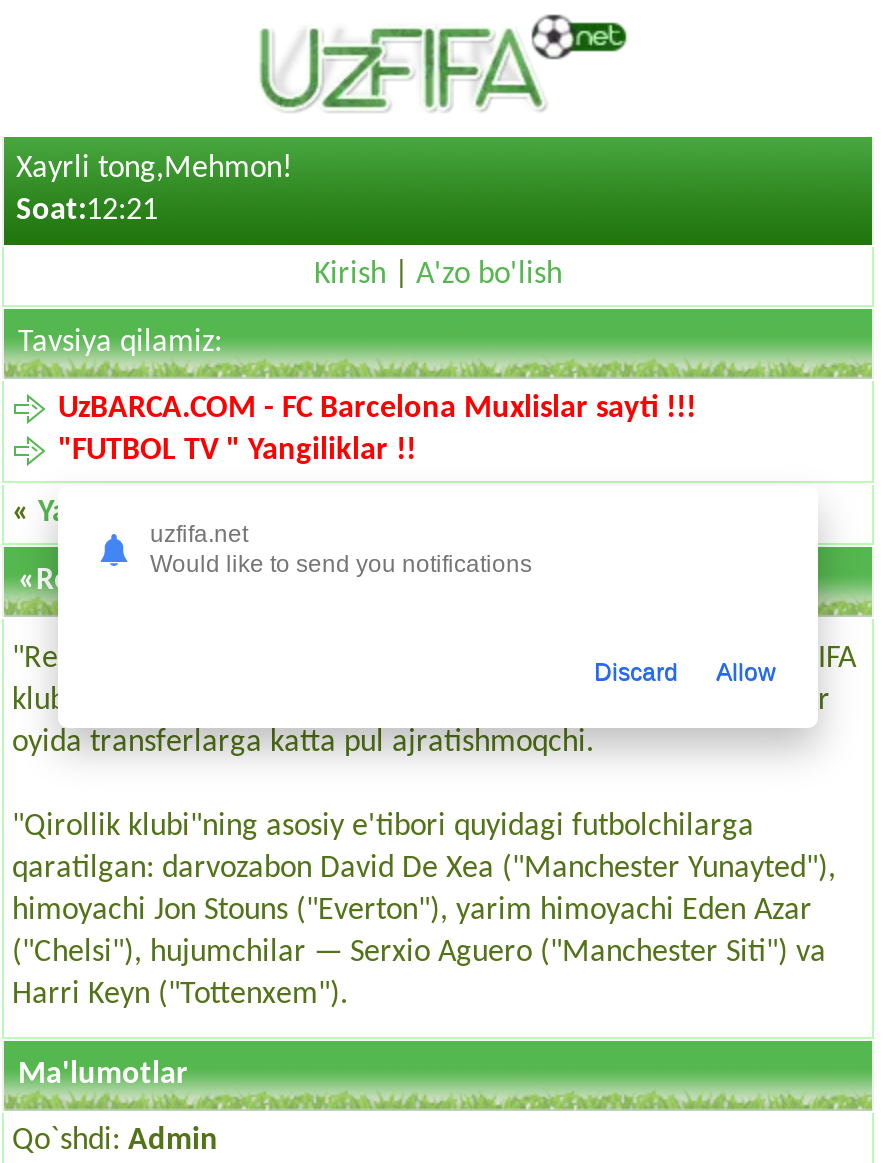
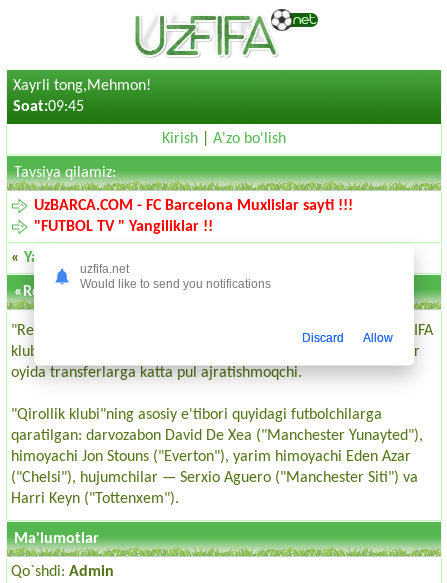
- Soat:12:21
+ Soat:09:45
